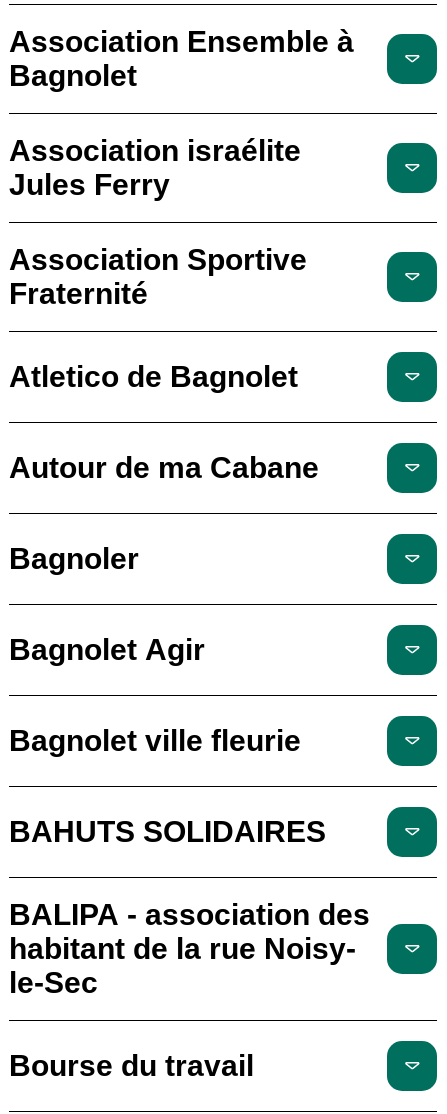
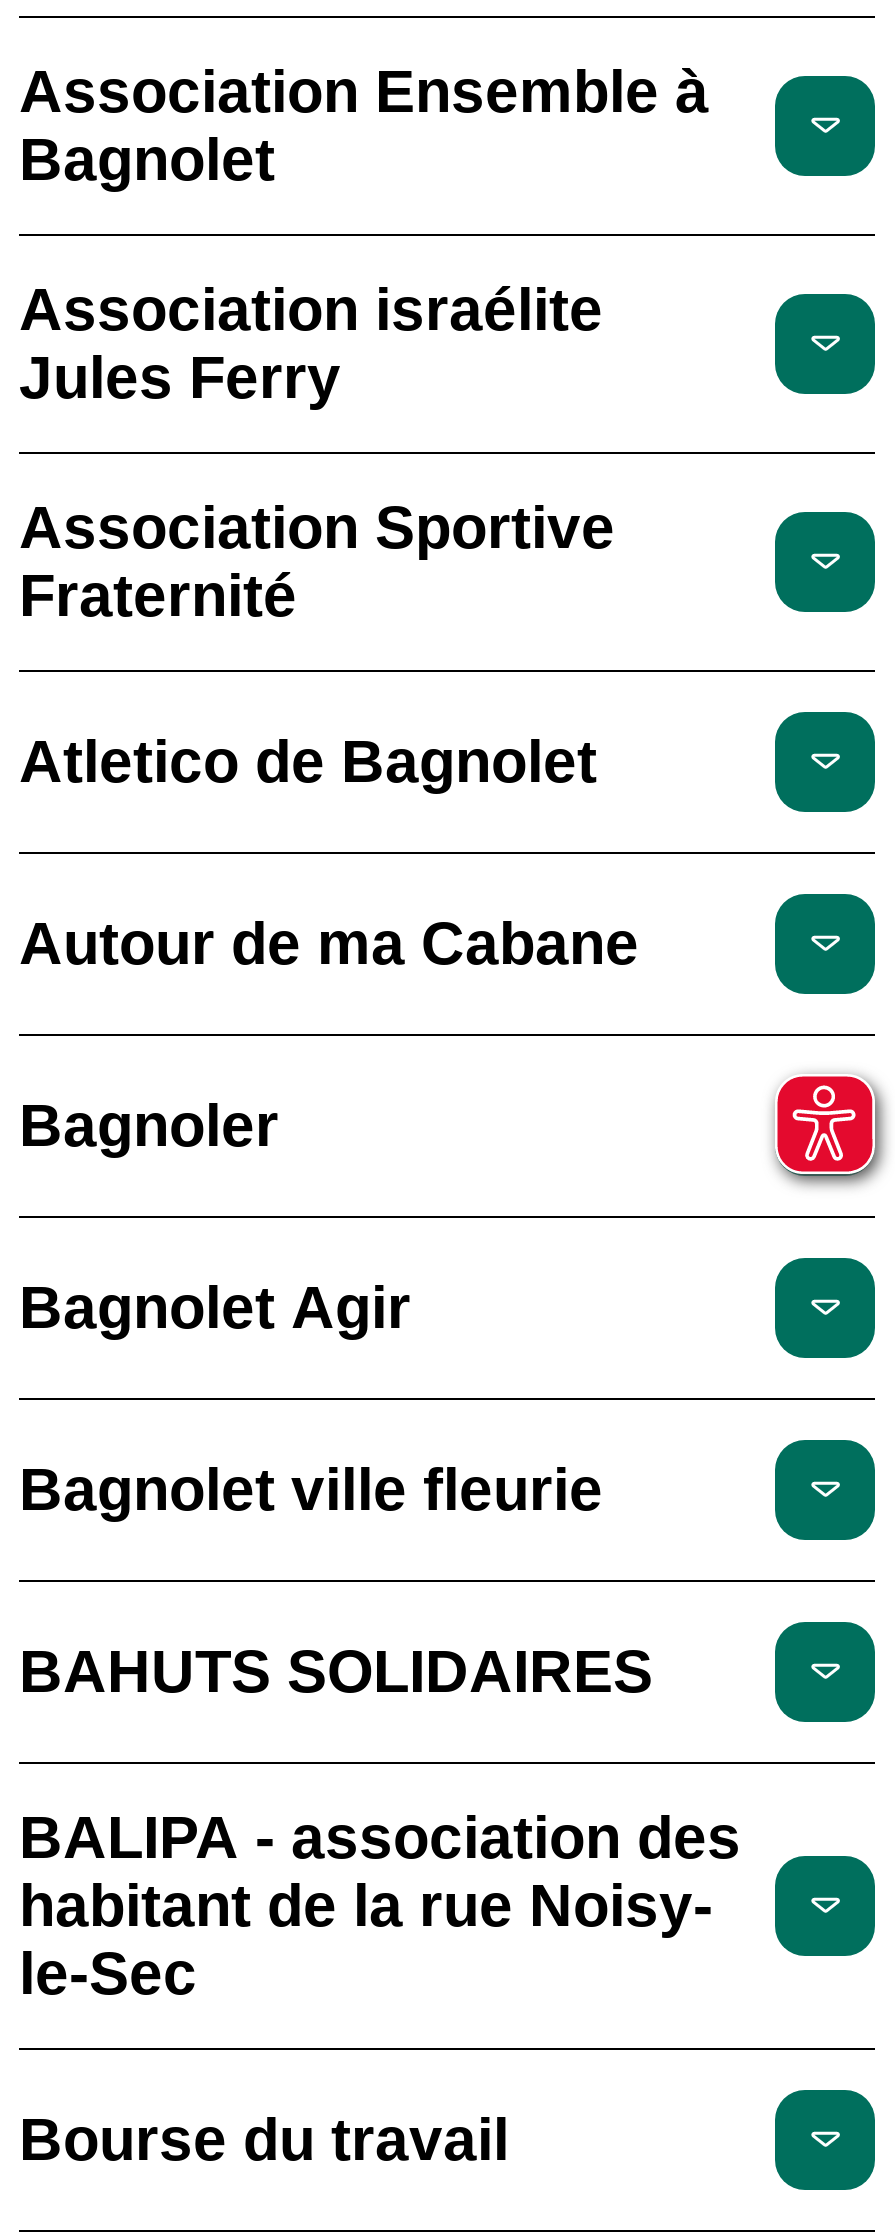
- [image]
+ [image]
